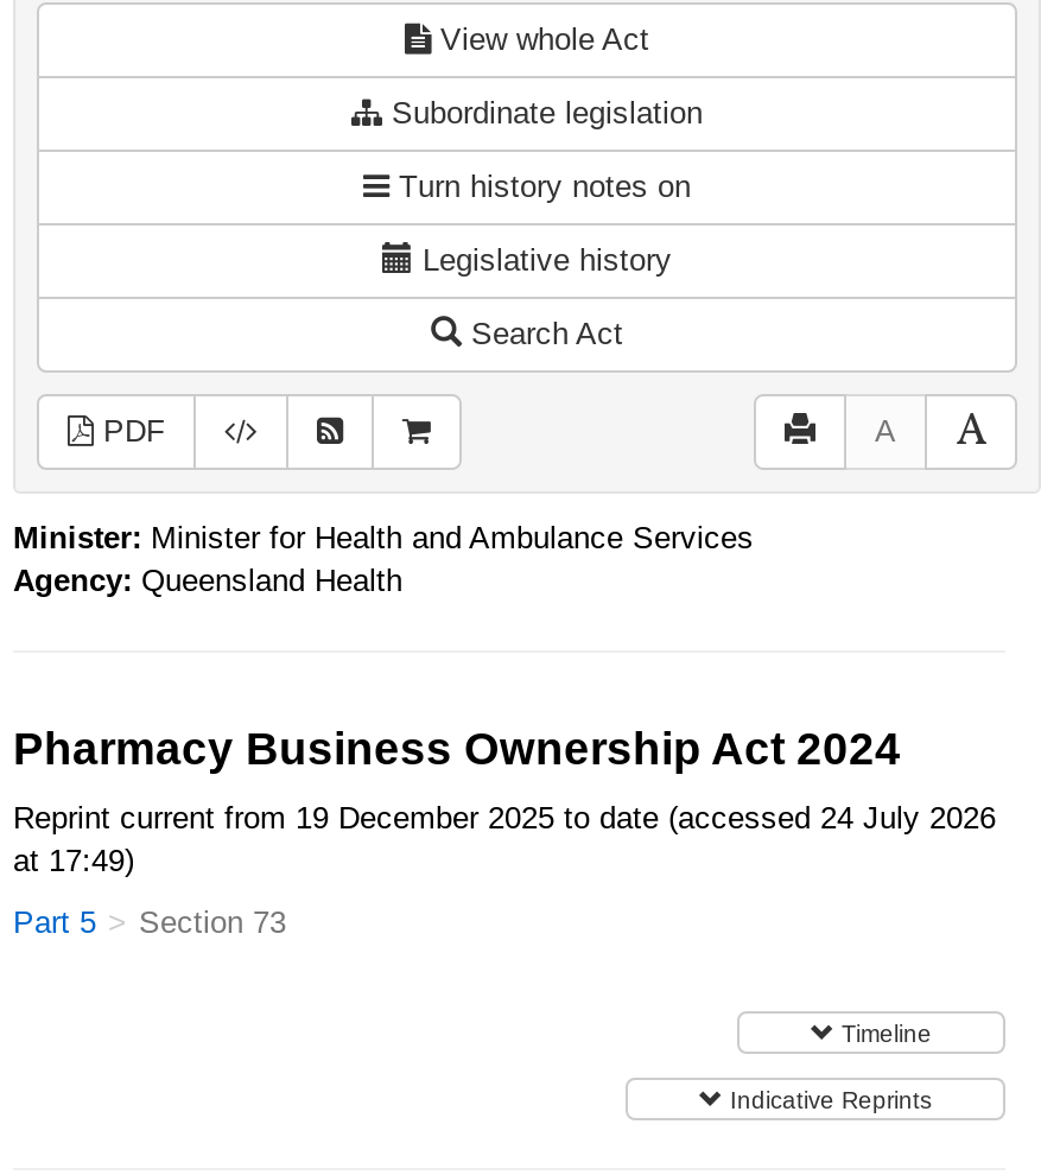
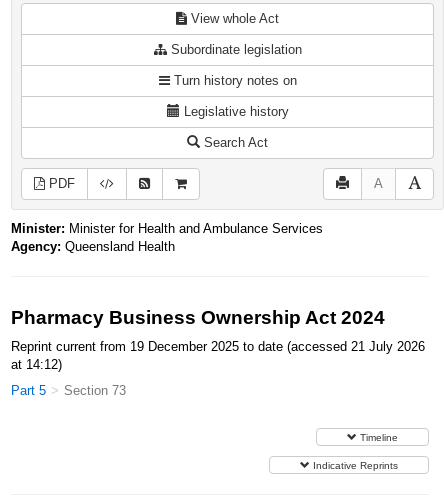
- Reprint current from 19 December 2025 to date (accessed 24 July 2026
+ Reprint current from 19 December 2025 to date (accessed 21 July 2026

- at 17:49)
+ at 14:12)
